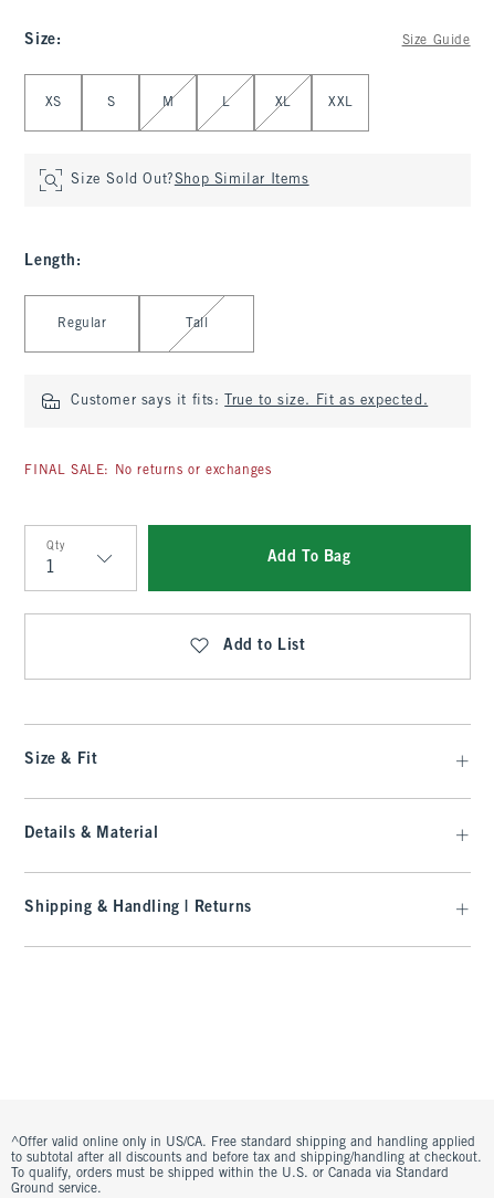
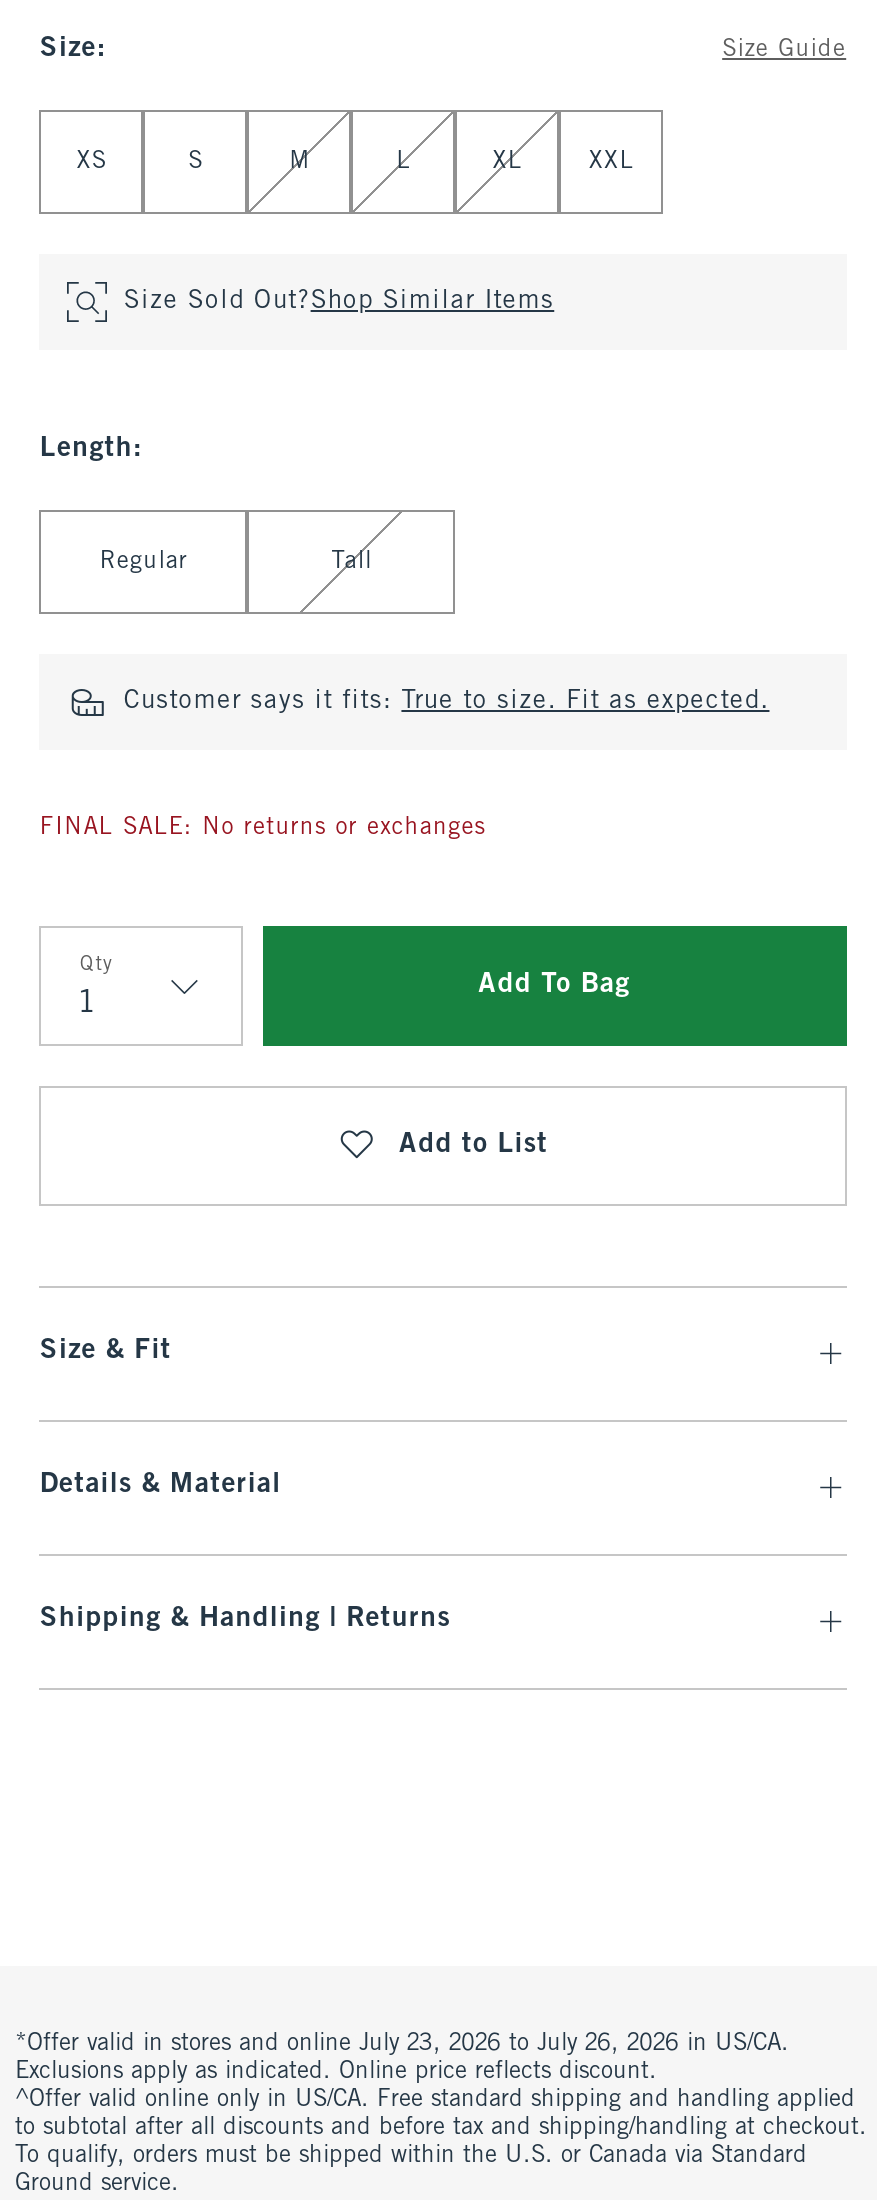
+ *Offer valid in stores and online July 23, 2026 to July 26, 2026 in US/CA.
+ Exclusions apply as indicated. Online price reflects discount.
